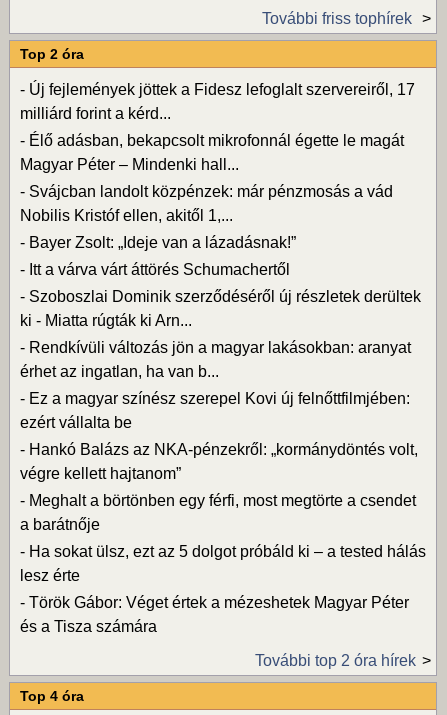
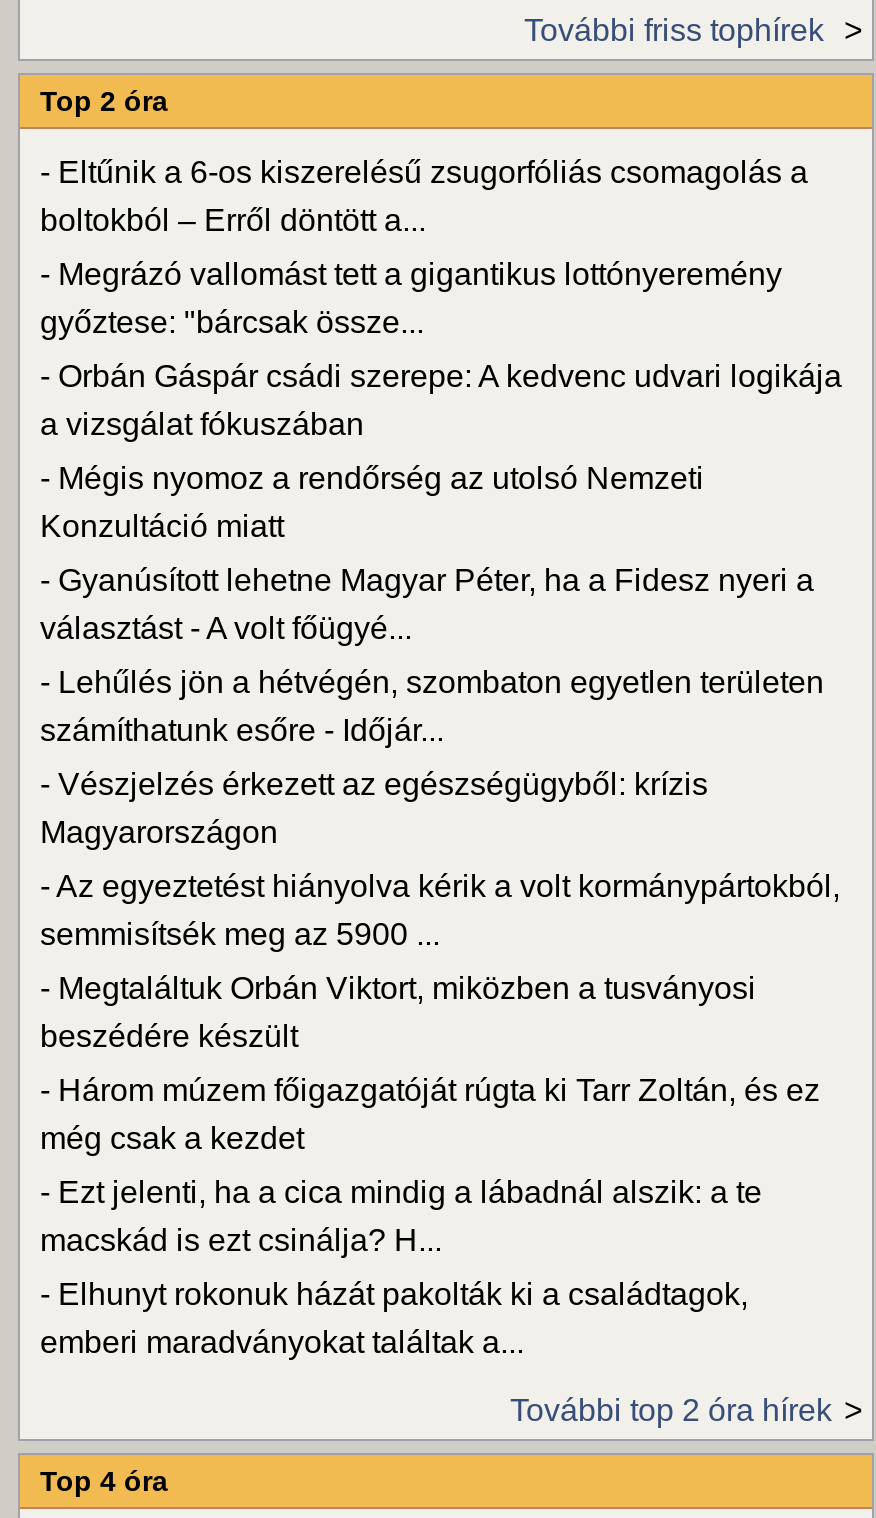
- - Új fejlemények jöttek a Fidesz lefoglalt szervereiről, 17
- milliárd forint a kérd...
+ - Eltűnik a 6-os kiszerelésű zsugorfóliás csomagolás a
+ boltokból – Erről döntött a...

- - Élő adásban, bekapcsolt mikrofonnál égette le magát
- Magyar Péter – Mindenki hall...
+ - Megrázó vallomást tett a gigantikus lottónyeremény
+ győztese: "bárcsak össze...

- - Svájcban landolt közpénzek: már pénzmosás a vád
- Nobilis Kristóf ellen, akitől 1,...
+ - Orbán Gáspár csádi szerepe: A kedvenc udvari logikája
+ a vizsgálat fókuszában

- - Bayer Zsolt: „Ideje van a lázadásnak!”
+ - Mégis nyomoz a rendőrség az utolsó Nemzeti
+ Konzultáció miatt

- - Itt a várva várt áttörés Schumachertől
+ - Gyanúsított lehetne Magyar Péter, ha a Fidesz nyeri a
+ választást - A volt főügyé...

- - Szoboszlai Dominik szerződéséről új részletek derültek
- ki - Miatta rúgták ki Arn...
+ - Lehűlés jön a hétvégén, szombaton egyetlen területen
+ számíthatunk esőre - Időjár...

- - Rendkívüli változás jön a magyar lakásokban: aranyat
- érhet az ingatlan, ha van b...
+ - Vészjelzés érkezett az egészségügyből: krízis
+ Magyarországon

- - Ez a magyar színész szerepel Kovi új felnőttfilmjében:
- ezért vállalta be
+ - Az egyeztetést hiányolva kérik a volt kormánypártokból,
+ semmisítsék meg az 5900 ...

- - Hankó Balázs az NKA-pénzekről: „kormánydöntés volt,
- végre kellett hajtanom”
+ - Megtaláltuk Orbán Viktort, miközben a tusványosi
+ beszédére készült

- - Meghalt a börtönben egy férfi, most megtörte a csendet
- a barátnője
+ - Három múzem főigazgatóját rúgta ki Tarr Zoltán, és ez
+ még csak a kezdet

- - Ha sokat ülsz, ezt az 5 dolgot próbáld ki – a tested hálás
- lesz érte
+ - Ezt jelenti, ha a cica mindig a lábadnál alszik: a te
+ macskád is ezt csinálja? H...

- - Török Gábor: Véget értek a mézeshetek Magyar Péter
- és a Tisza számára
+ - Elhunyt rokonuk házát pakolták ki a családtagok,
+ emberi maradványokat találtak a...
